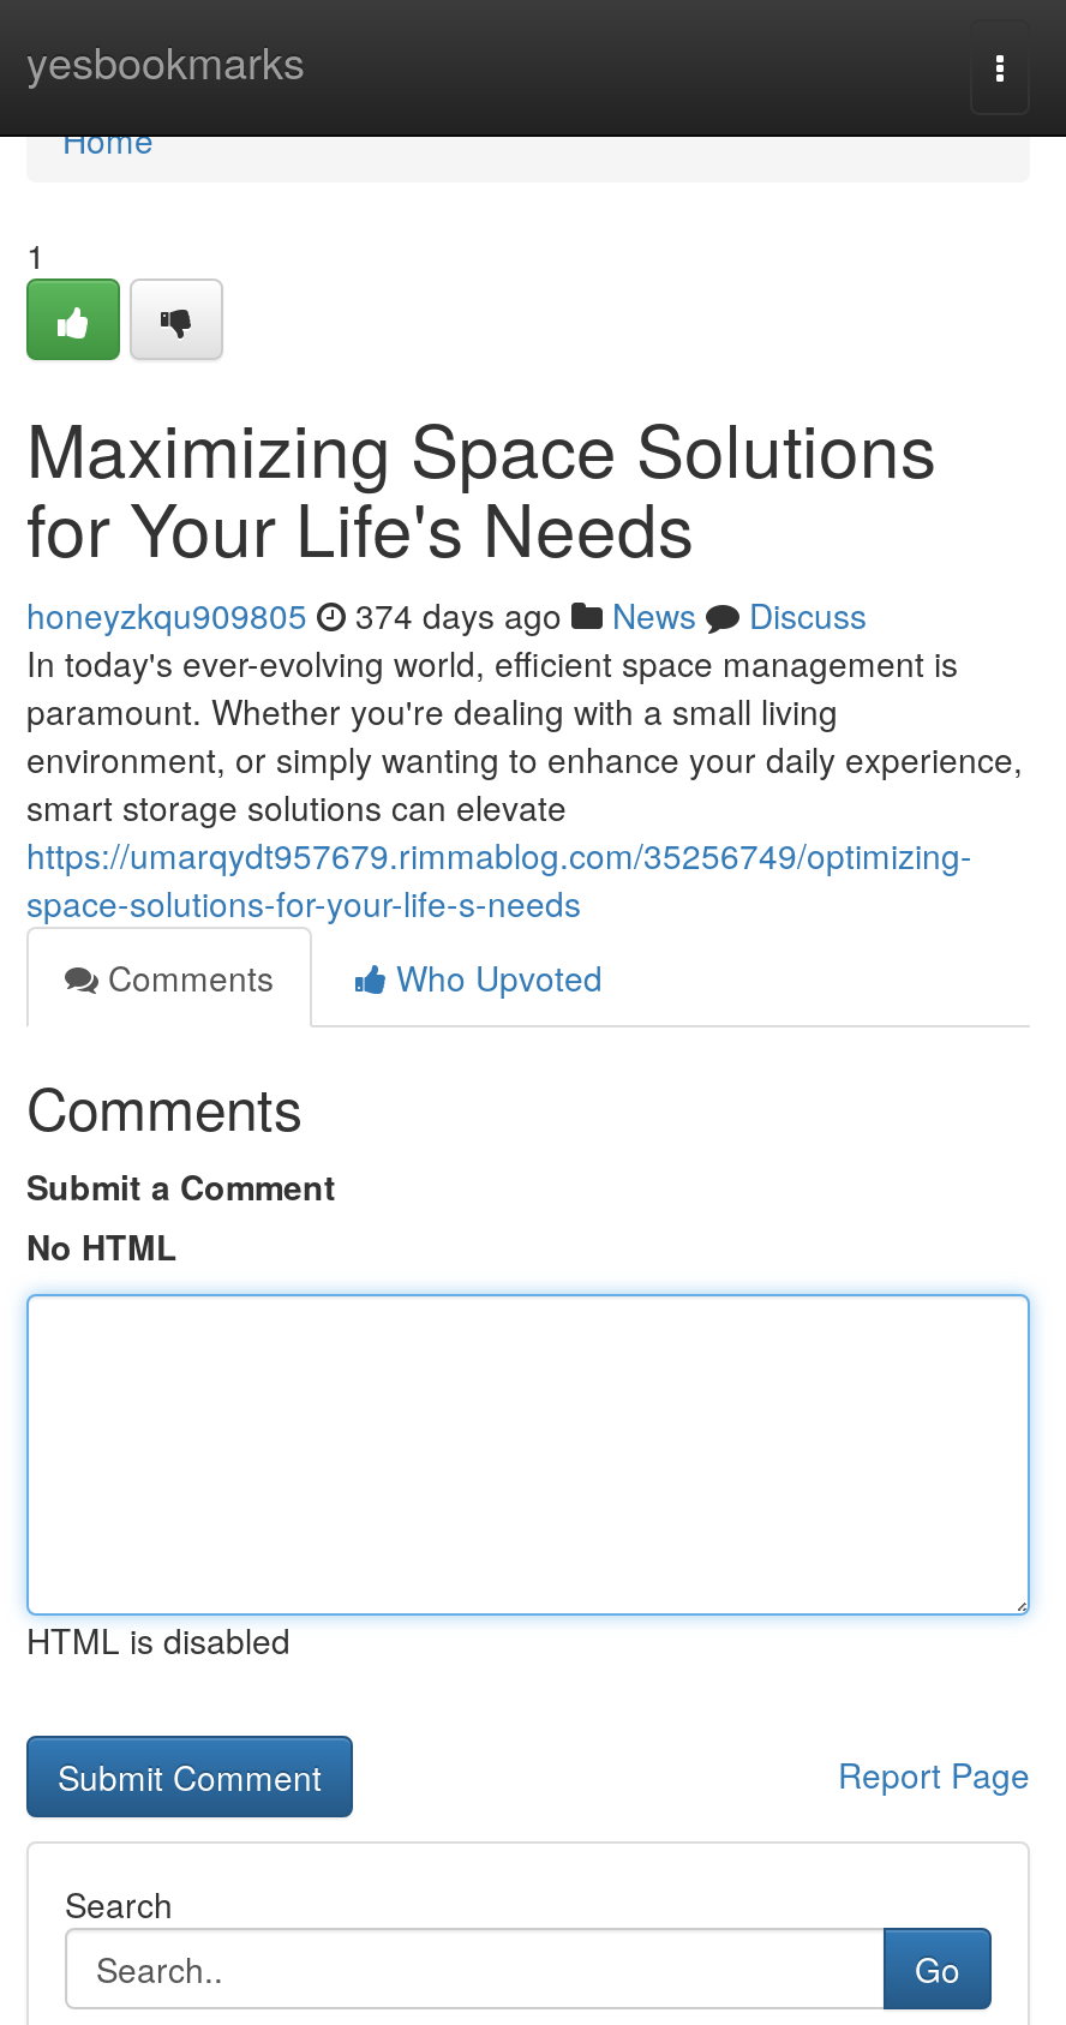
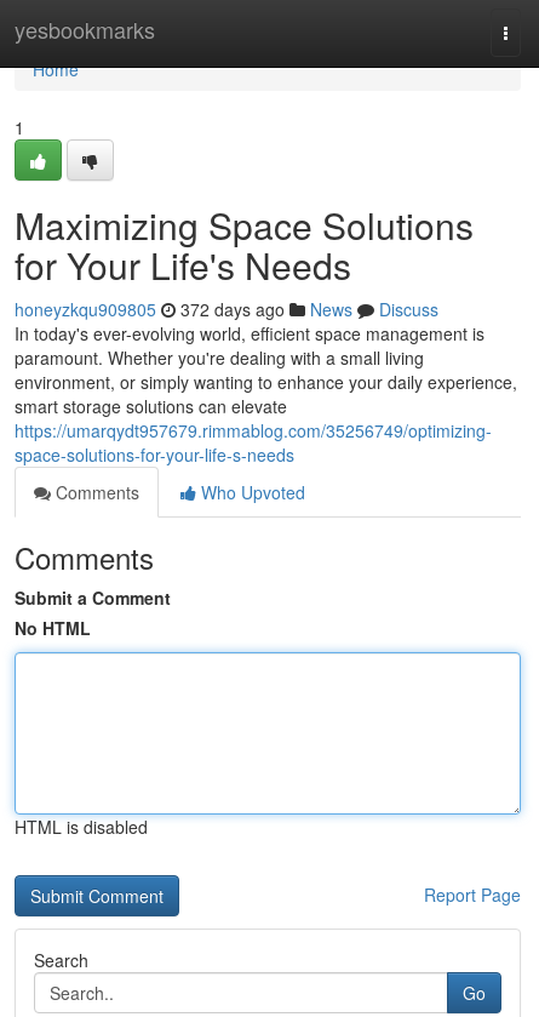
- honeyzkqu909805 374 days ago News Discuss
+ honeyzkqu909805 372 days ago News Discuss
